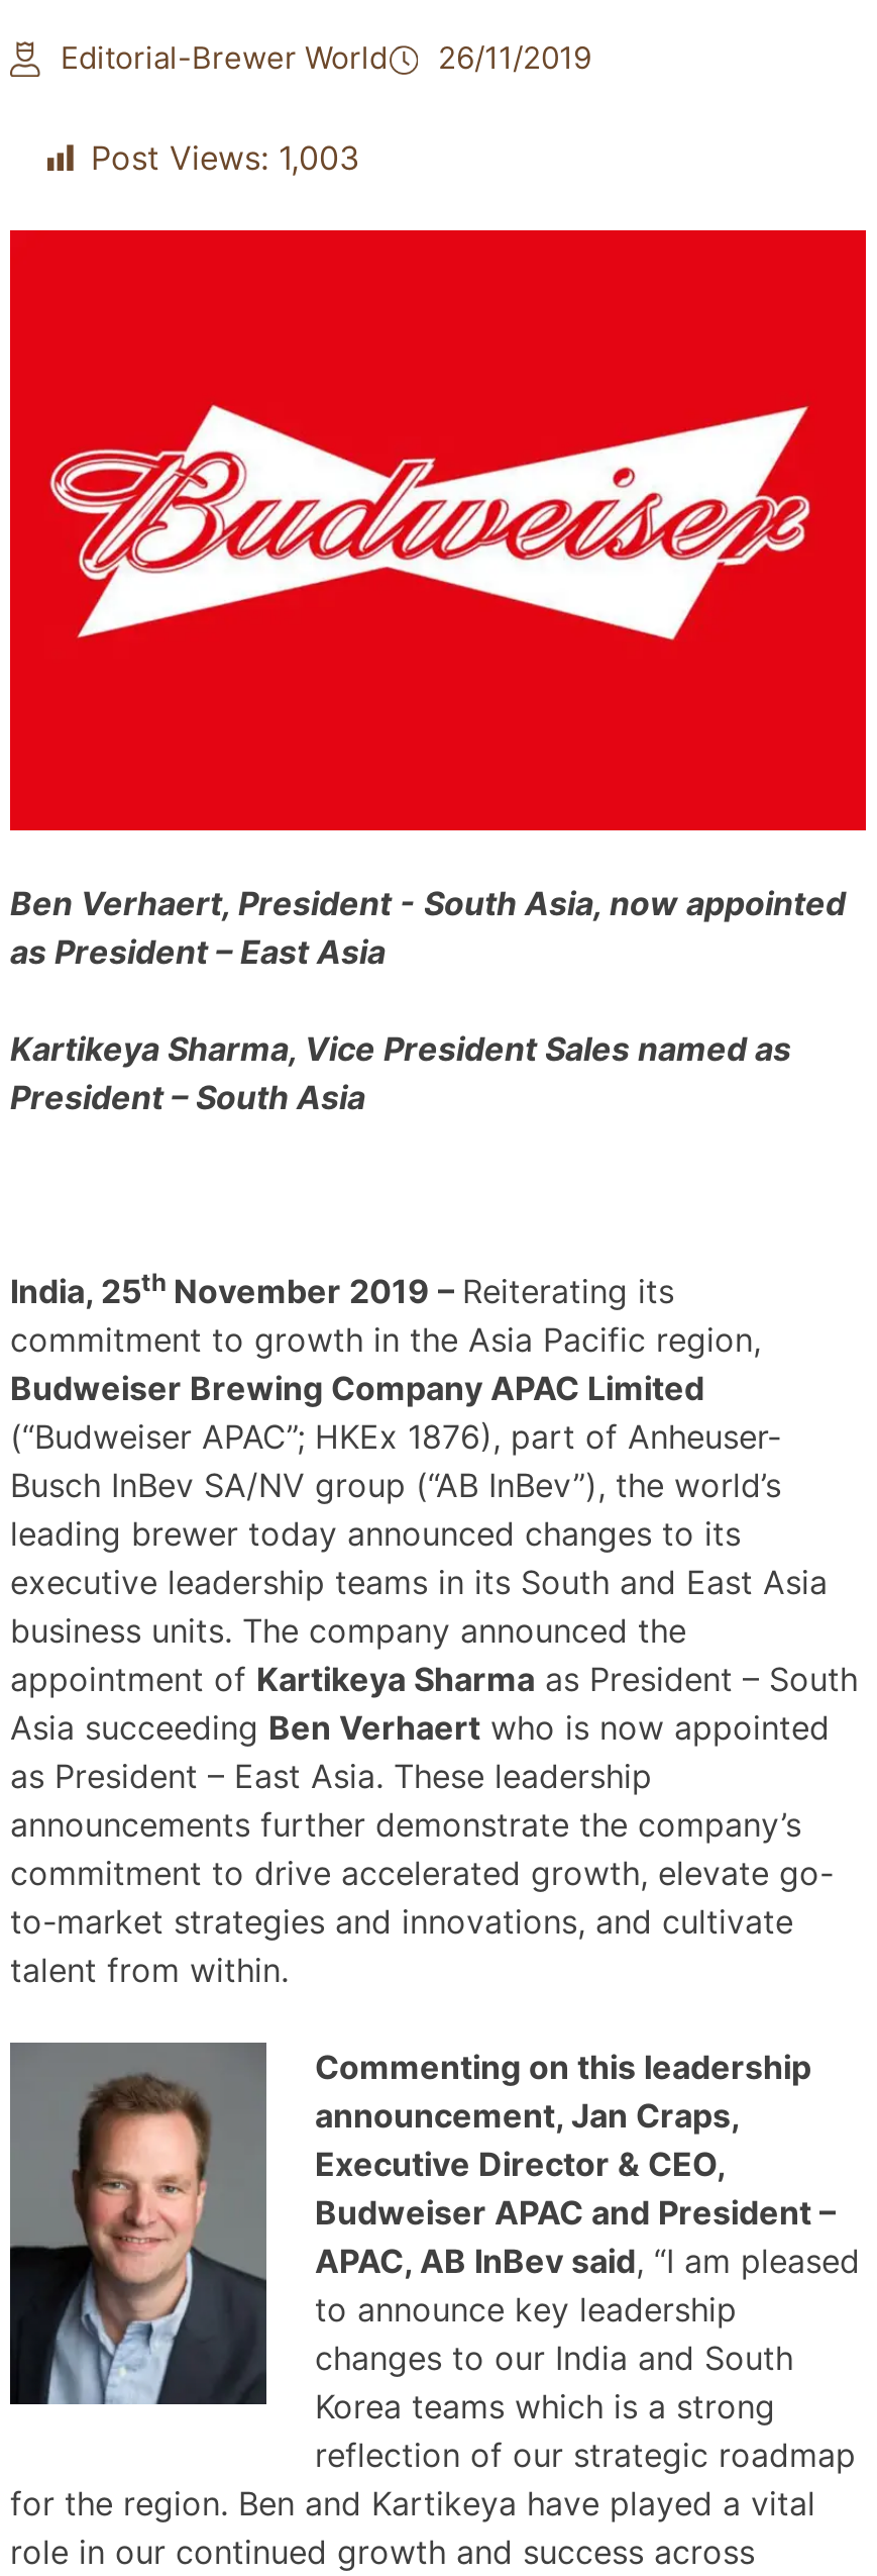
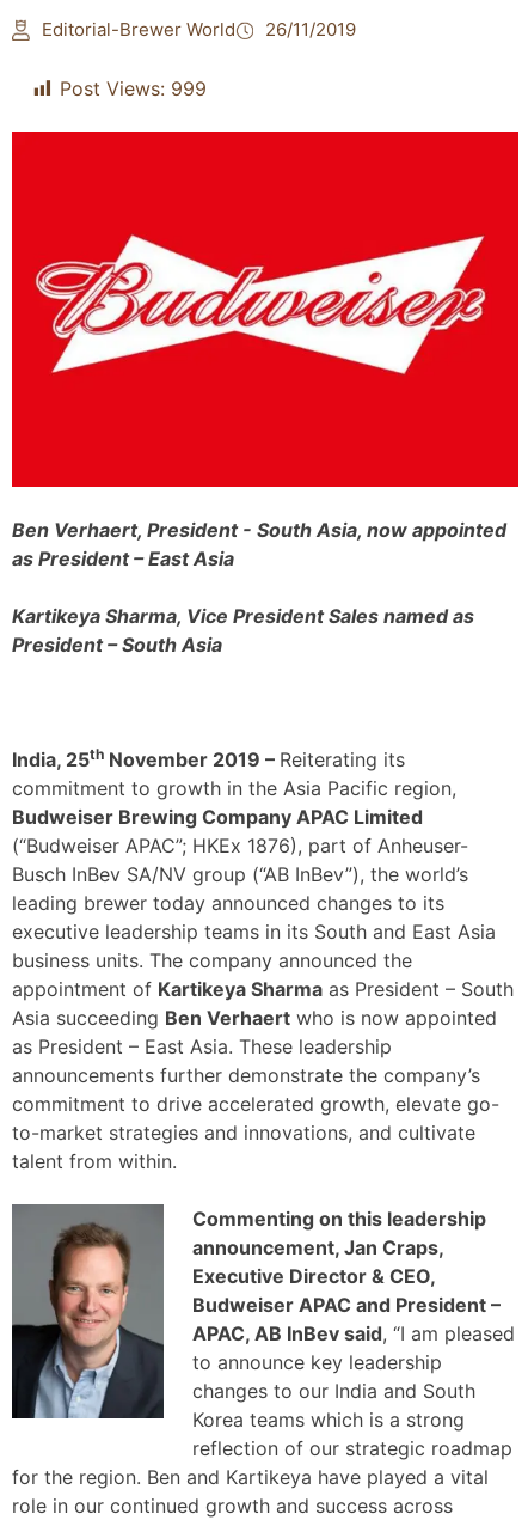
- Post Views: 1,003
+ Post Views: 999
